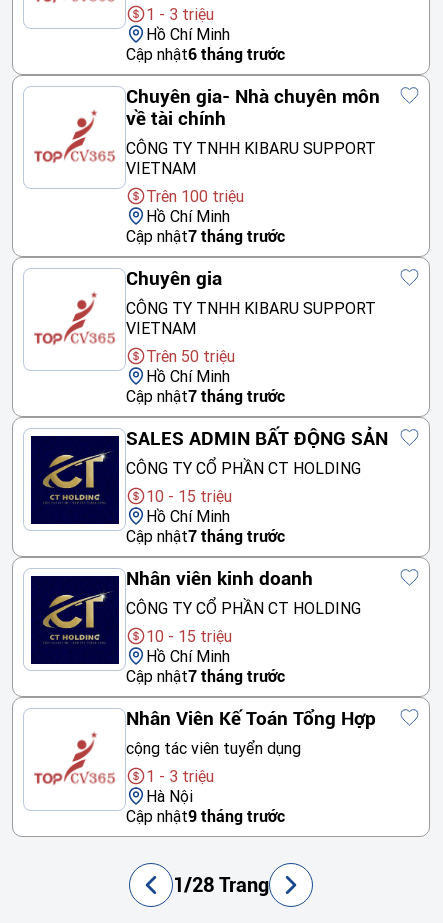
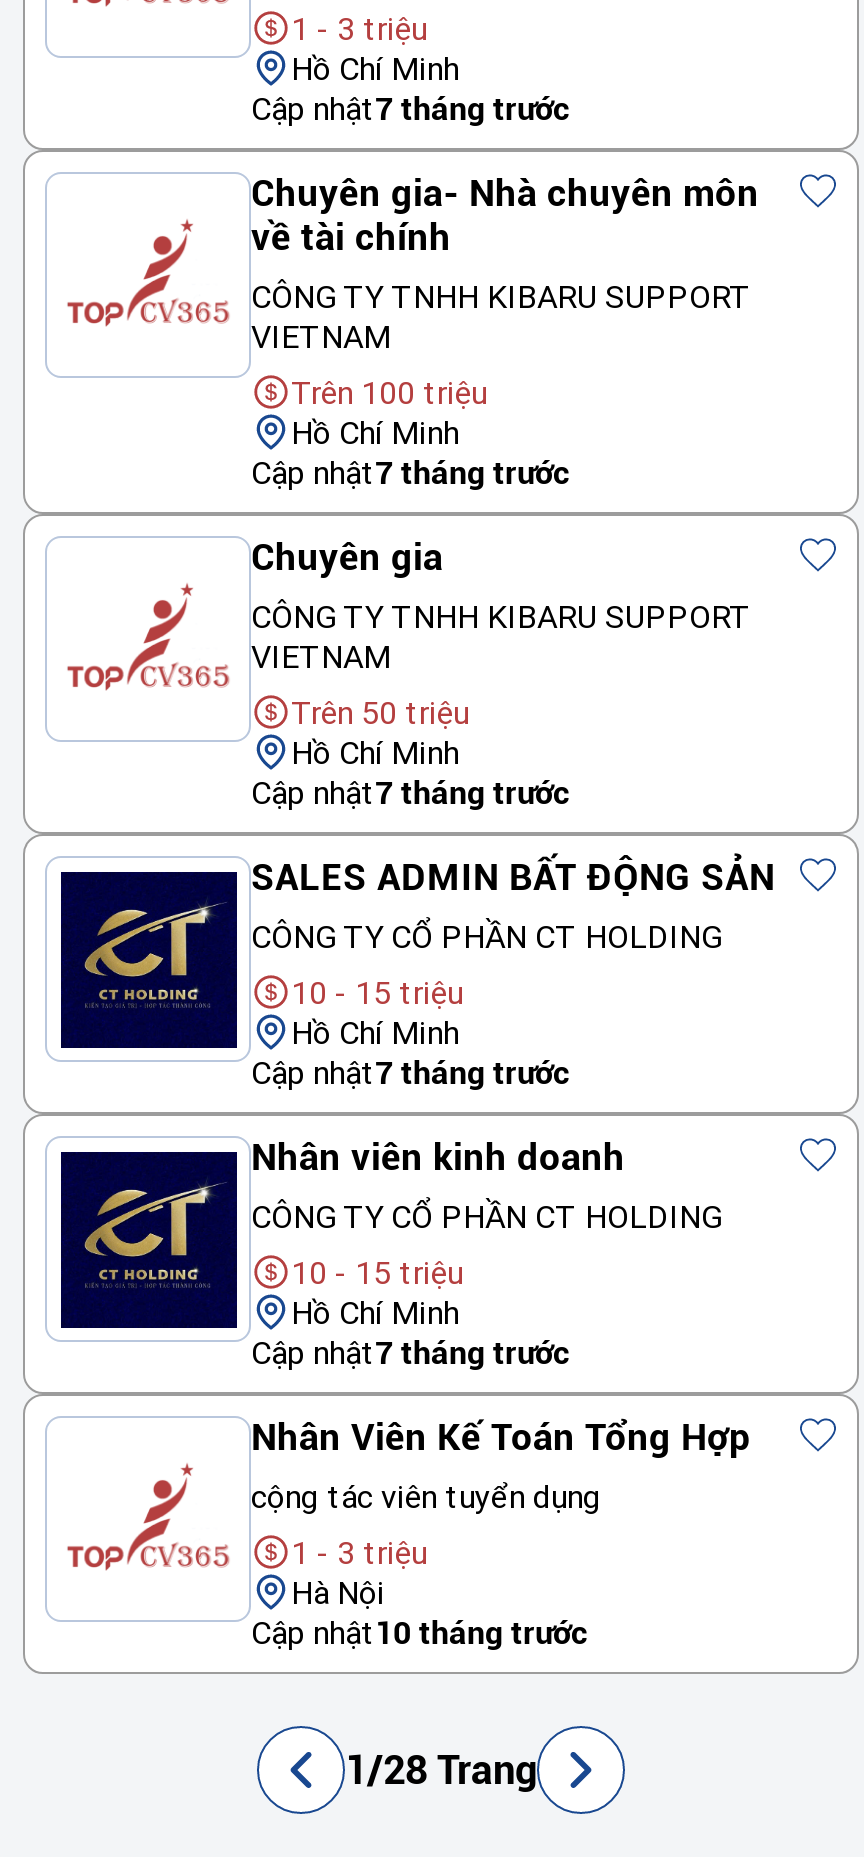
- Cập nhật6 tháng trước
+ Cập nhật7 tháng trước

- Cập nhật 9 tháng trước
+ Cập nhật 10 tháng trước
